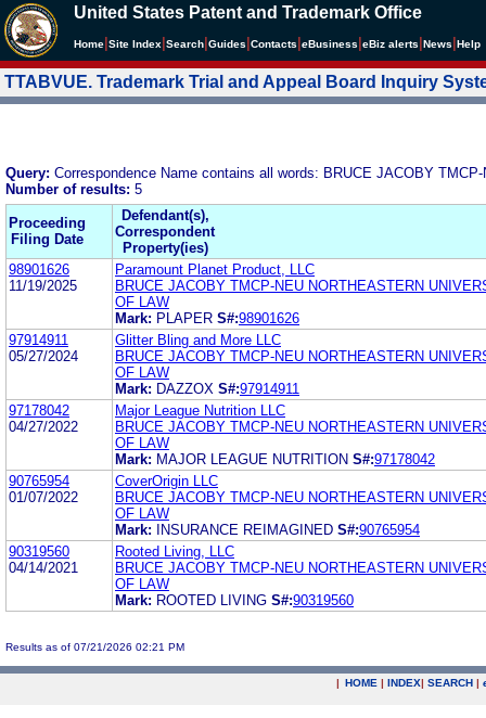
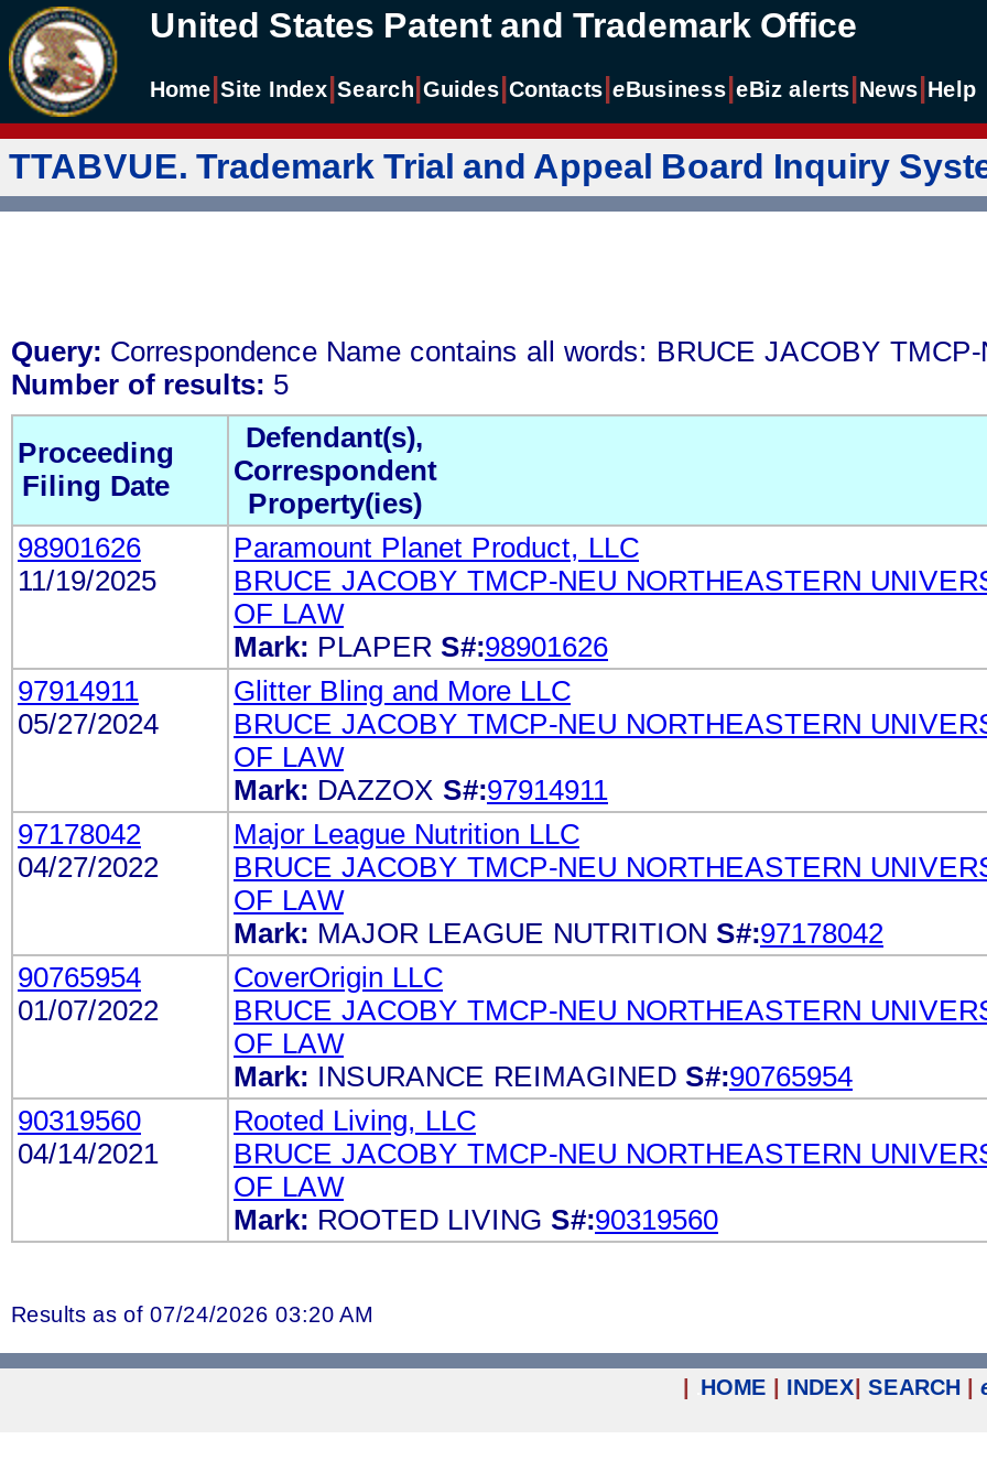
- Results as of 07/21/2026 02:21 PM
+ Results as of 07/24/2026 03:20 AM
